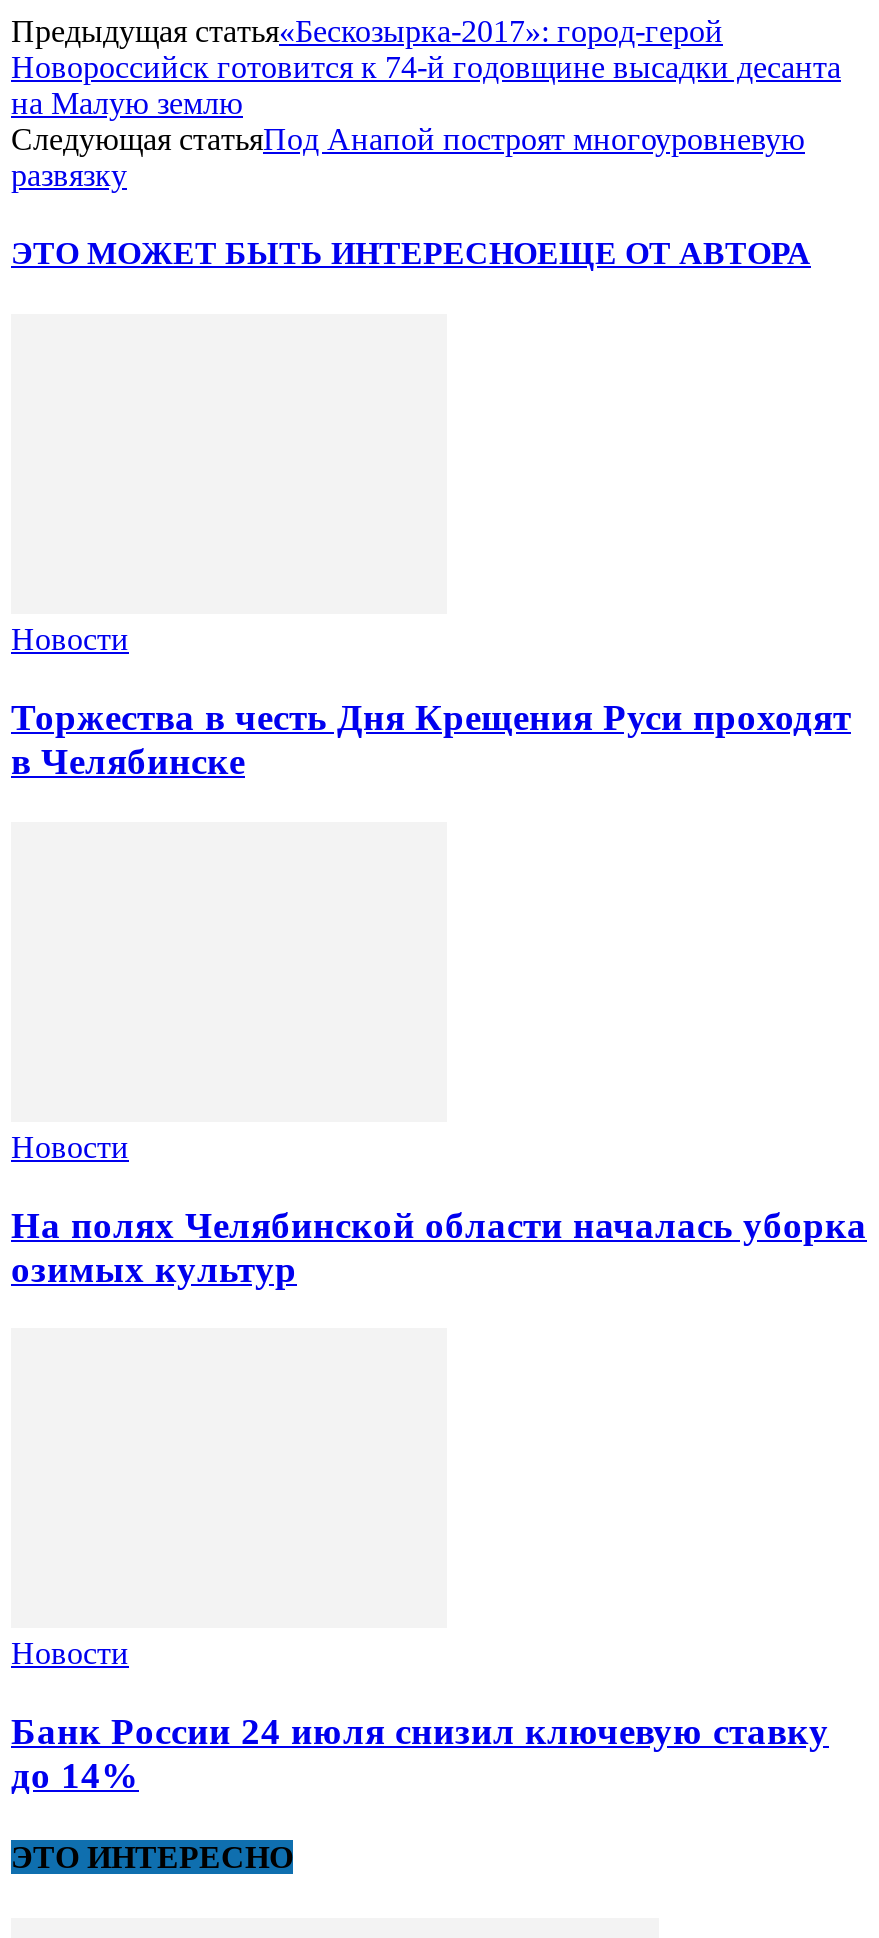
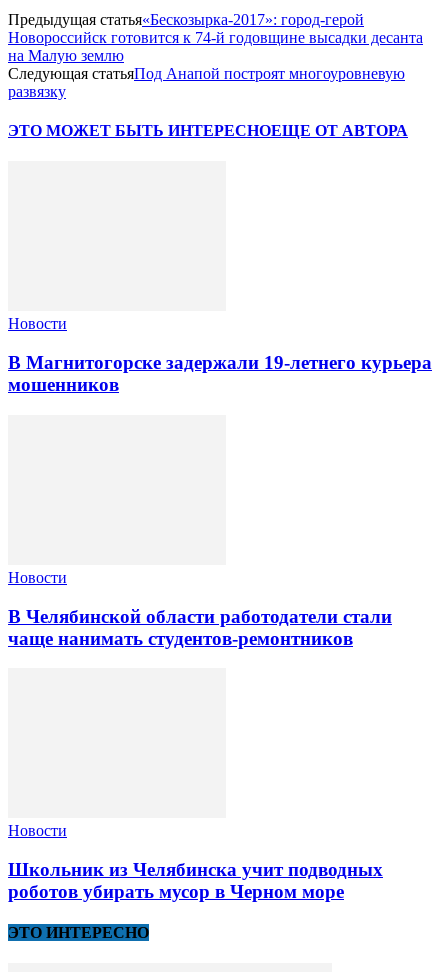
- Торжества в честь Дня Крещения Руси проходят
- в Челябинске
+ В Магнитогорске задержали 19-летнего курьера
+ мошенников

- На полях Челябинской области началась уборка
- озимых культур
+ В Челябинской области работодатели стали
+ чаще нанимать студентов-ремонтников

- Банк России 24 июля снизил ключевую ставку
- до 14%
+ Школьник из Челябинска учит подводных
+ роботов убирать мусор в Черном море
